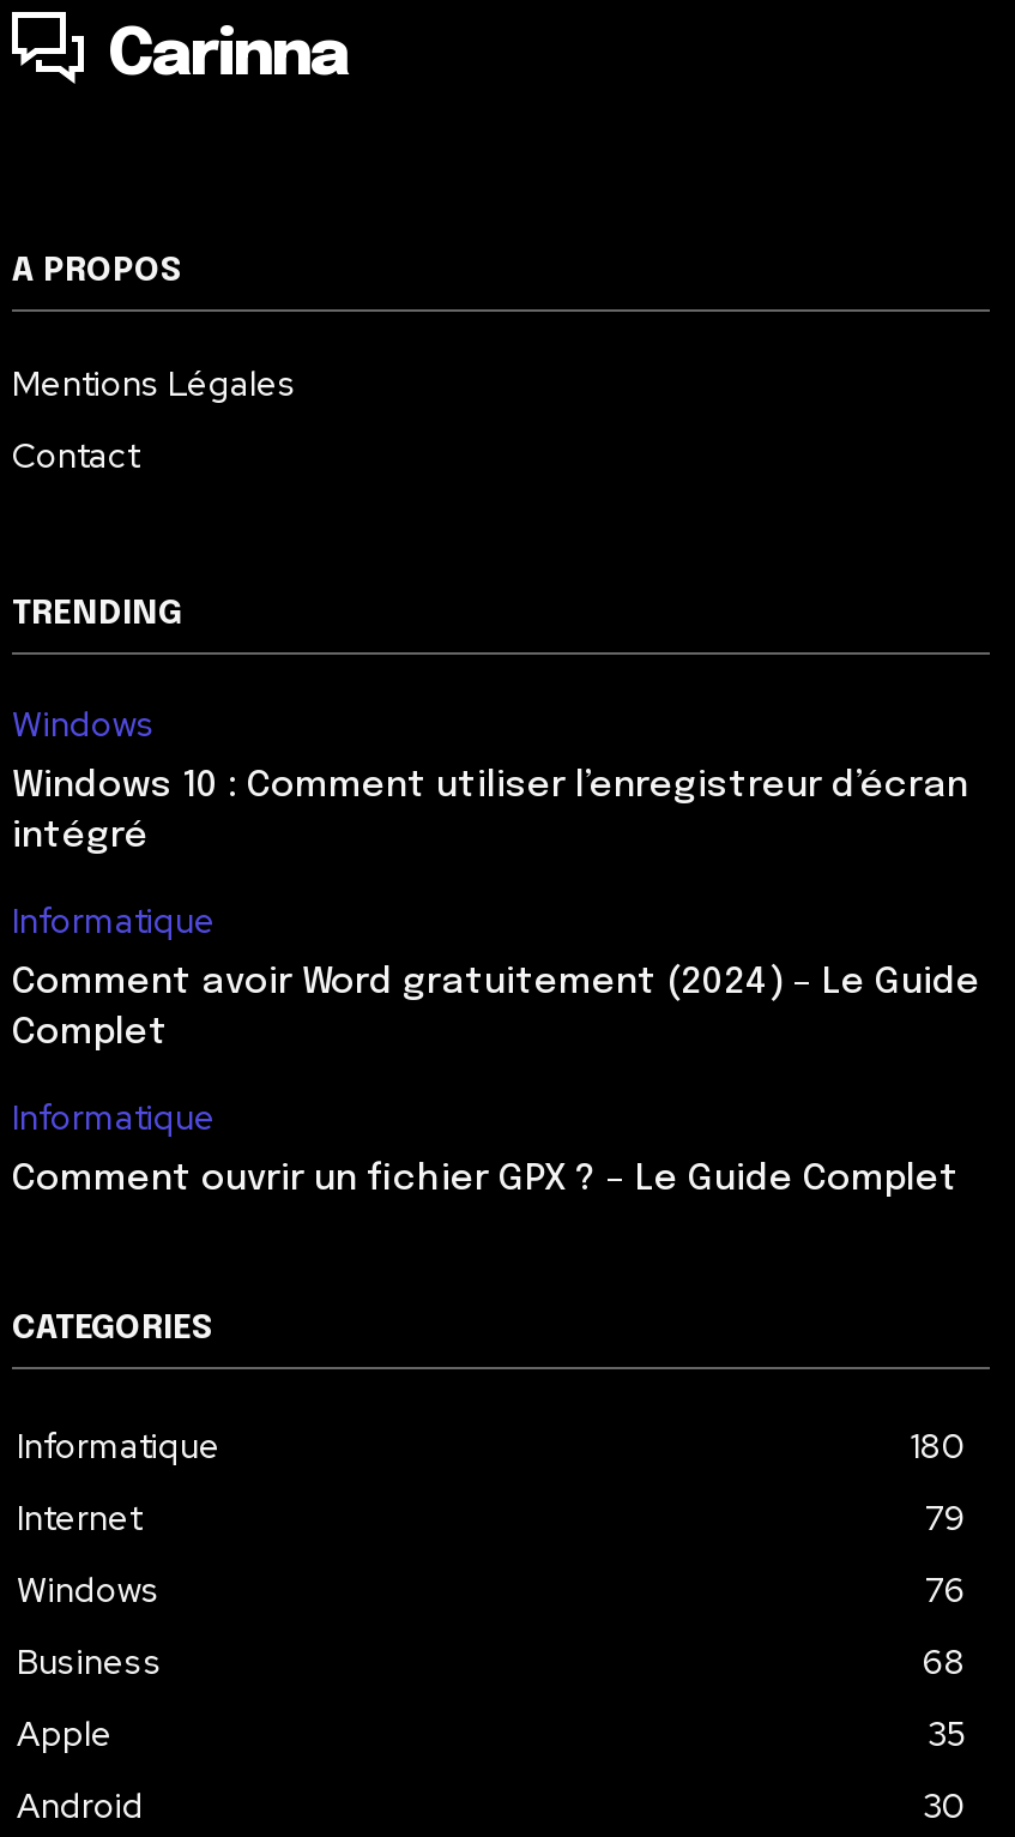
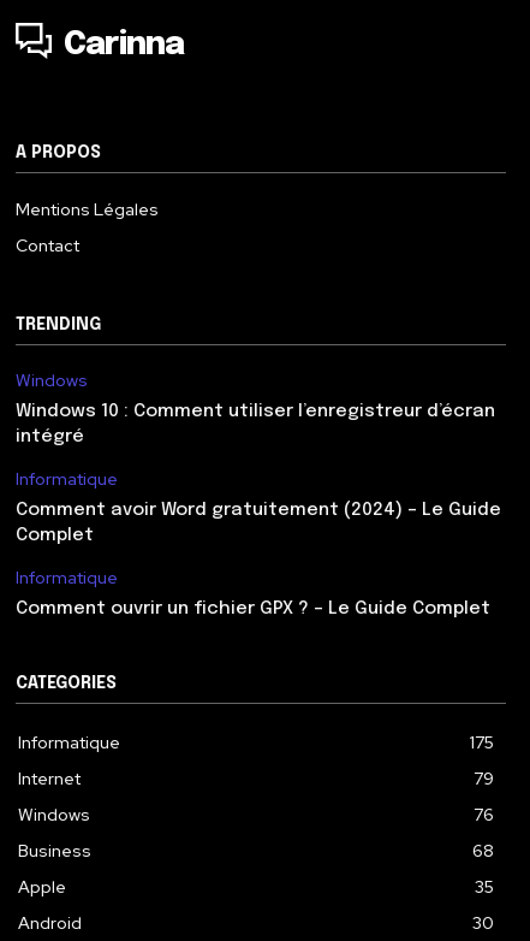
- 180
+ 175
